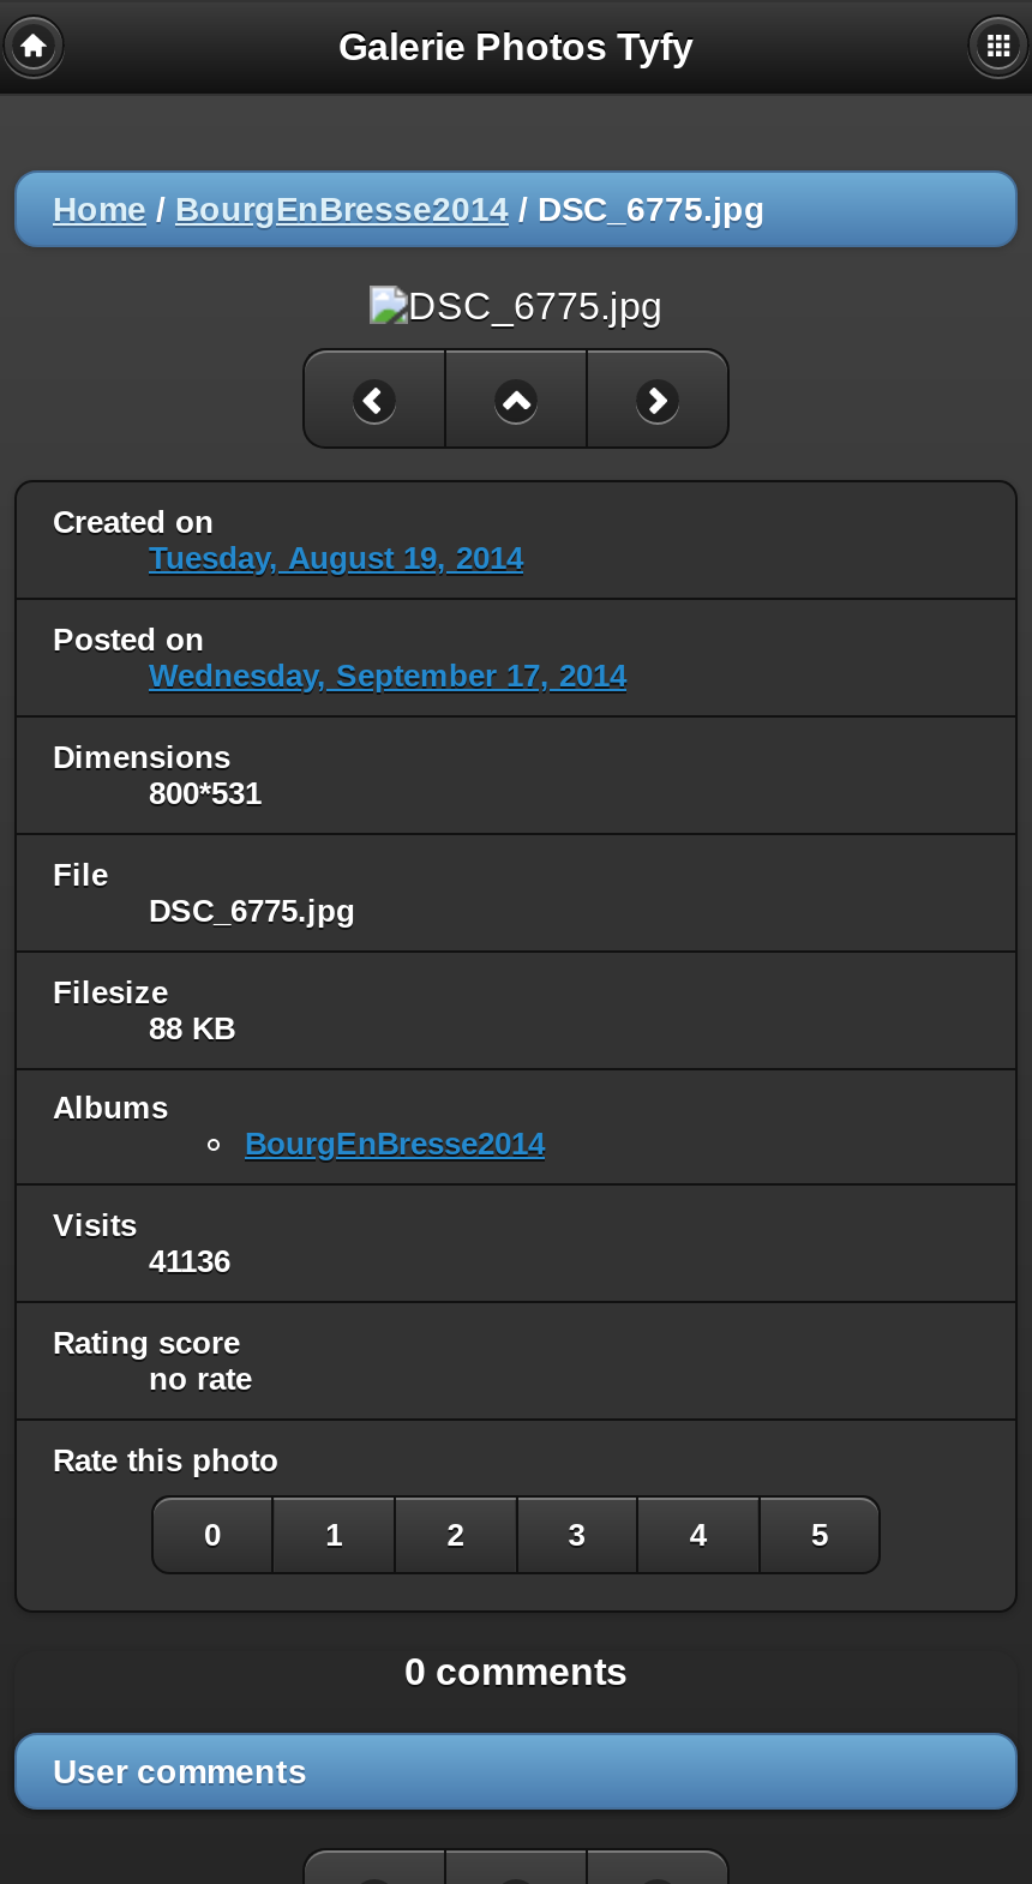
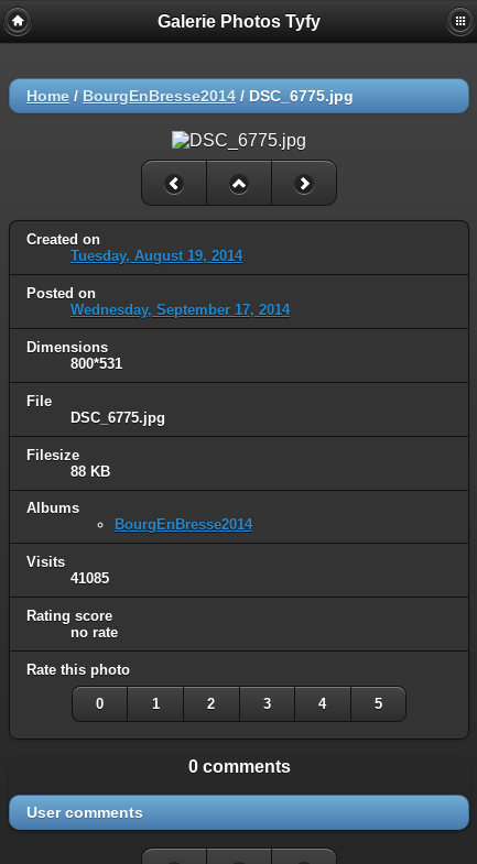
- 41136
+ 41085
